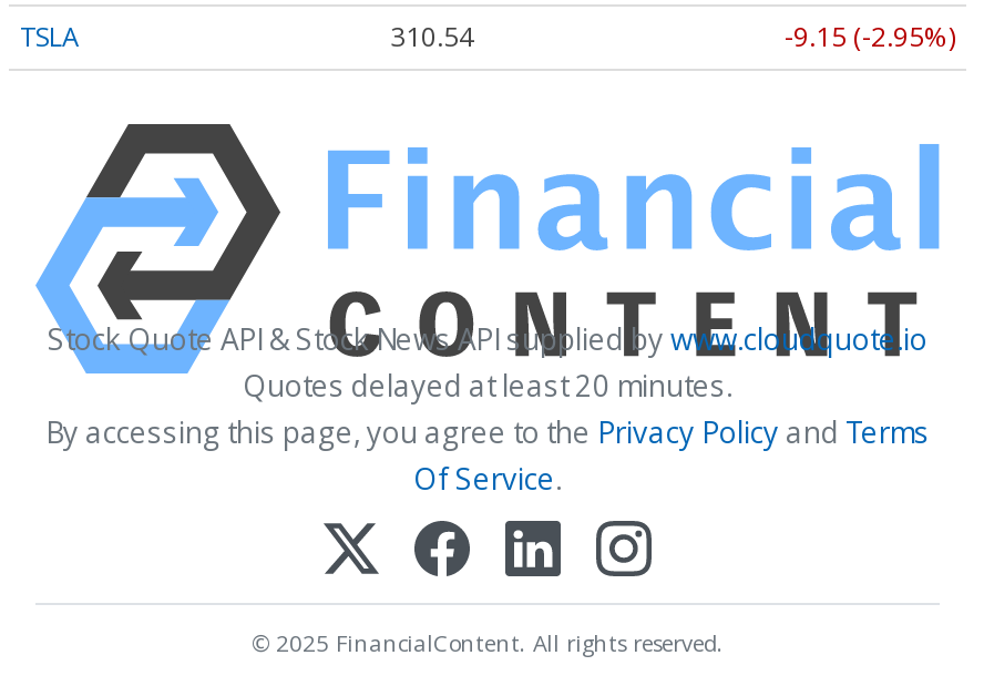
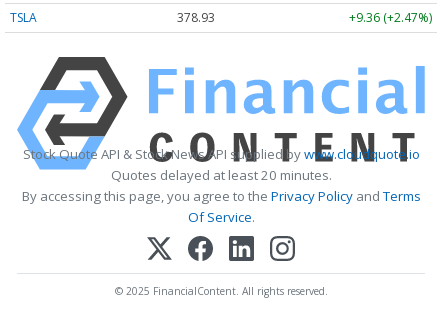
- 310.54
+ 378.93

- -9.15 (-2.95%)
+ +9.36 (+2.47%)
